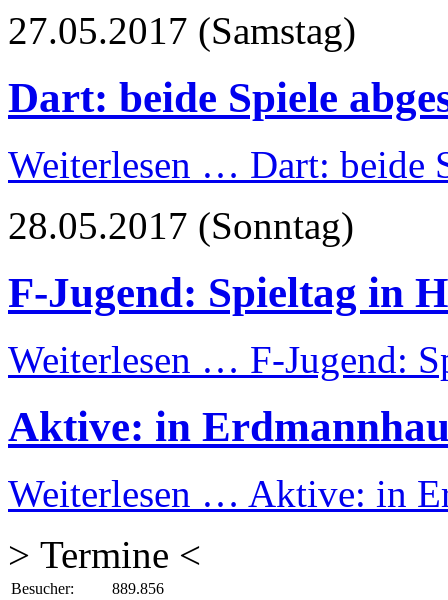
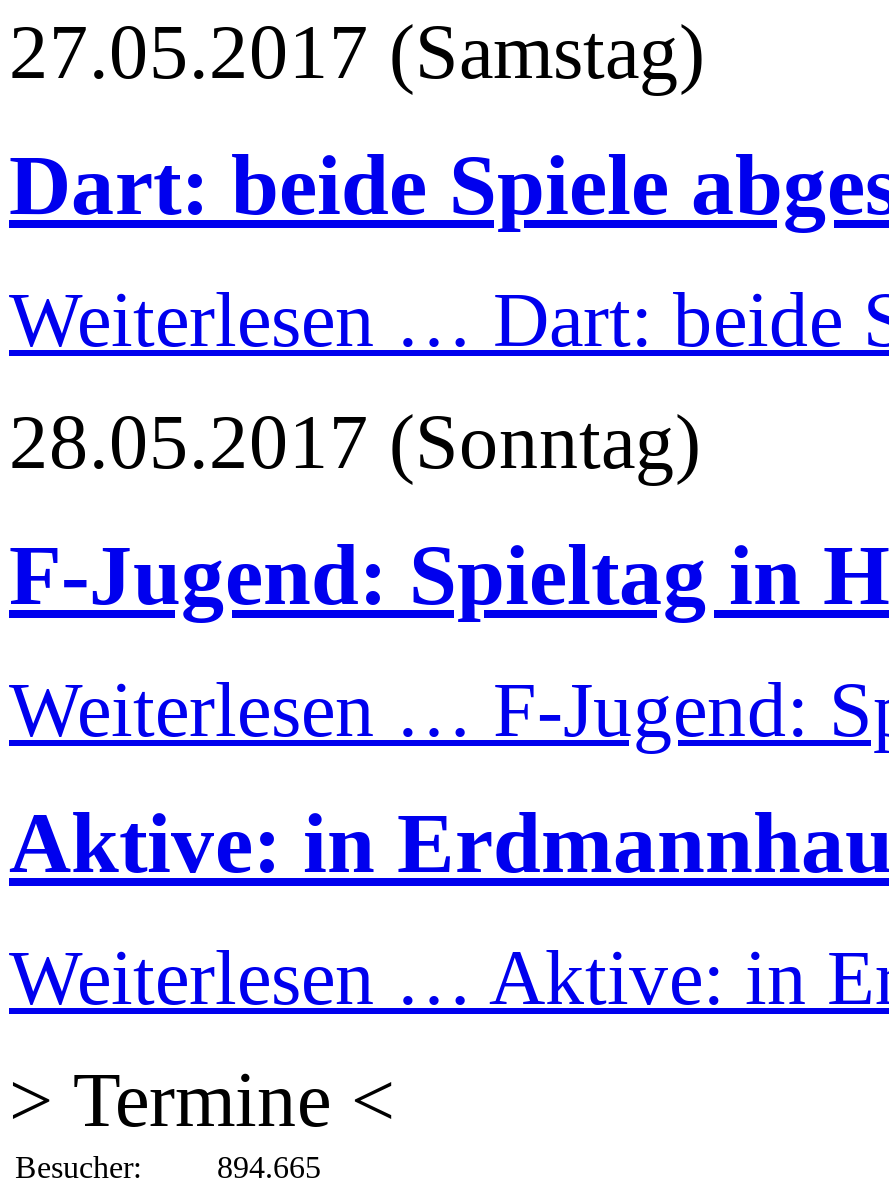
- 889.856
+ 894.665
